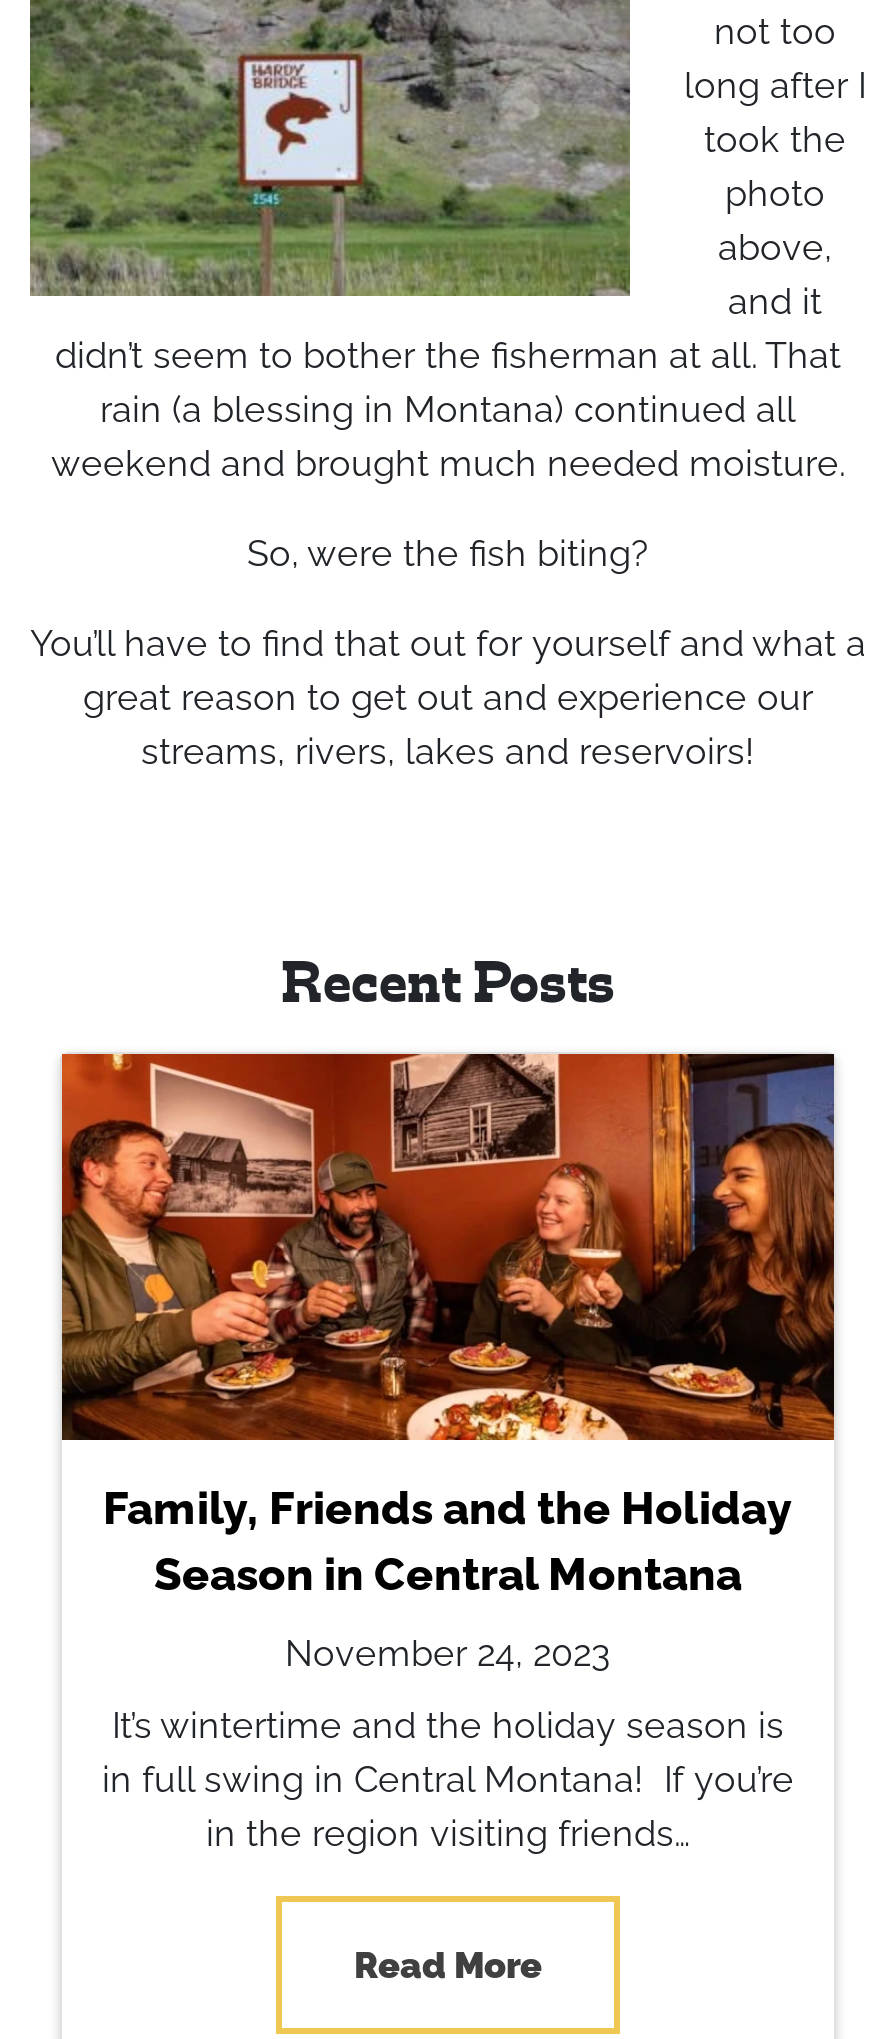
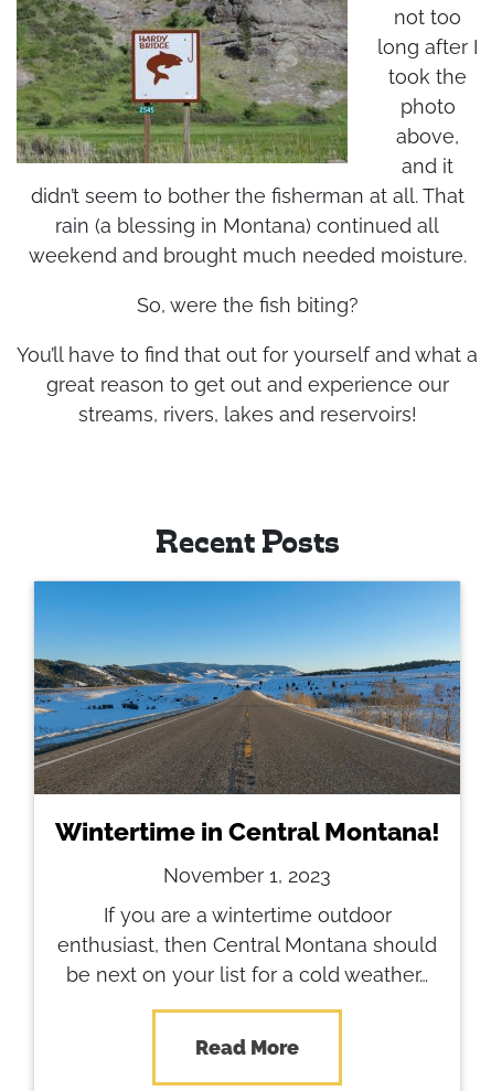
- [image]
- Family, Friends and the Holiday
- Season in Central Montana
+ [image]
+ Wintertime in Central Montana!

- November 24, 2023
+ November 1, 2023

- It’s wintertime and the holiday season is
- in full swing in Central Montana! If you’re
- in the region visiting friends…
+ If you are a wintertime outdoor
+ enthusiast, then Central Montana should
+ be next on your list for a cold weather…
